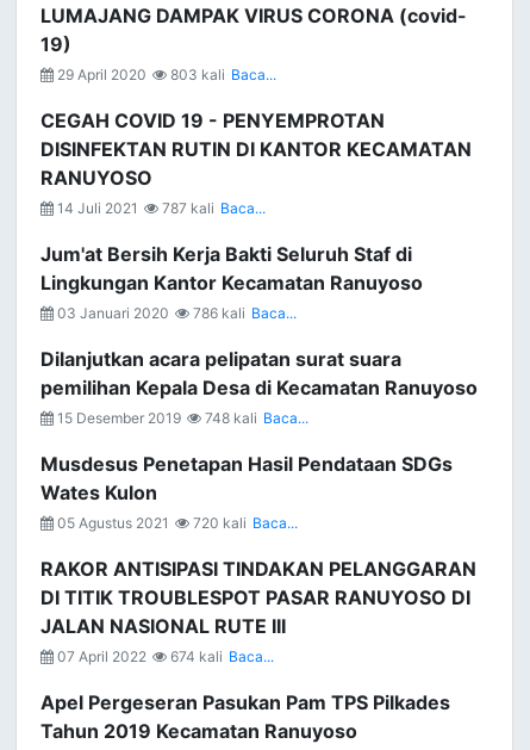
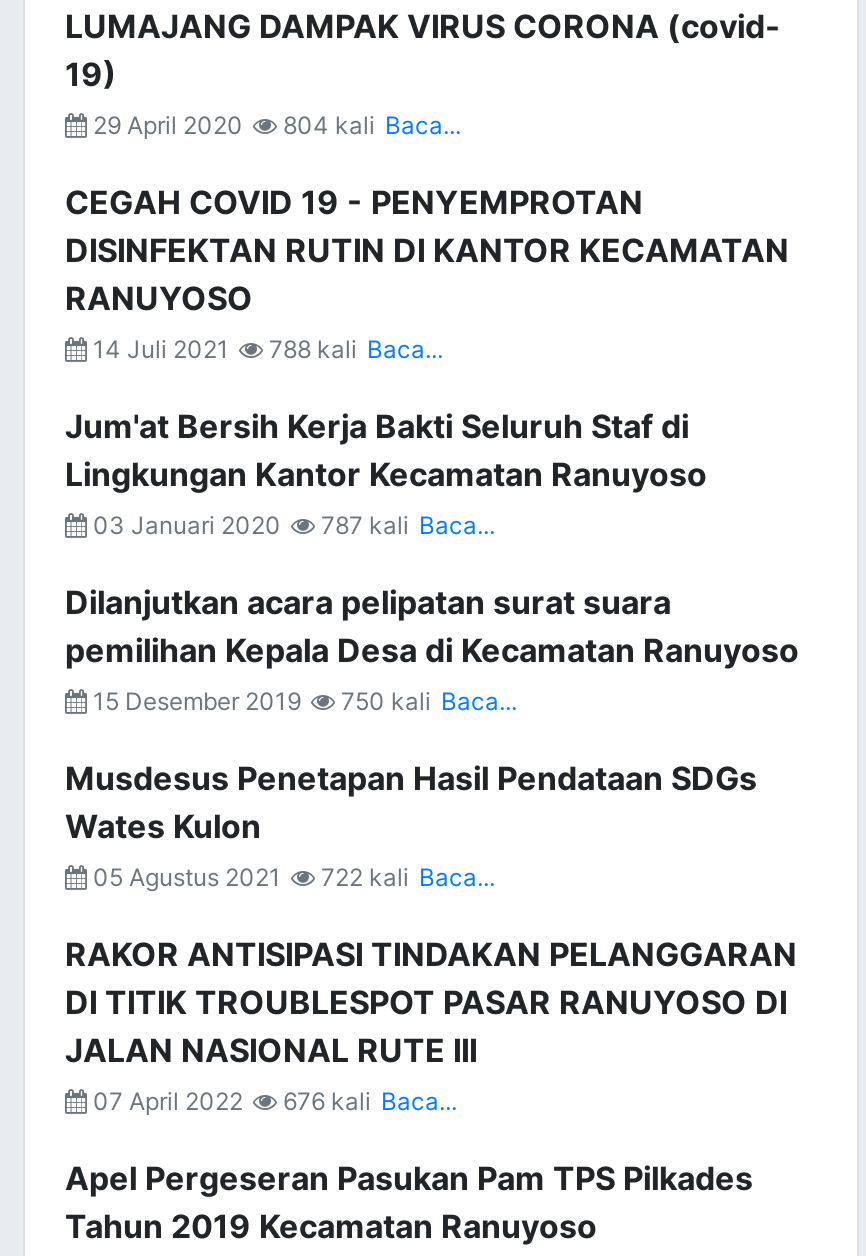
- 29 April 2020 803 kali Baca...
+ 29 April 2020 804 kali Baca...

- 14 Juli 2021 787 kali Baca...
+ 14 Juli 2021 788 kali Baca...

- 786 kali Baca...
+ 787 kali Baca...

- 15 Desember 2019 748 kali Baca...
+ 15 Desember 2019 750 kali Baca...

- 05 Agustus 2021 720 kali Baca...
+ 05 Agustus 2021 722 kali Baca...

- 07 April 2022 674 kali Baca...
+ 07 April 2022 676 kali Baca...
